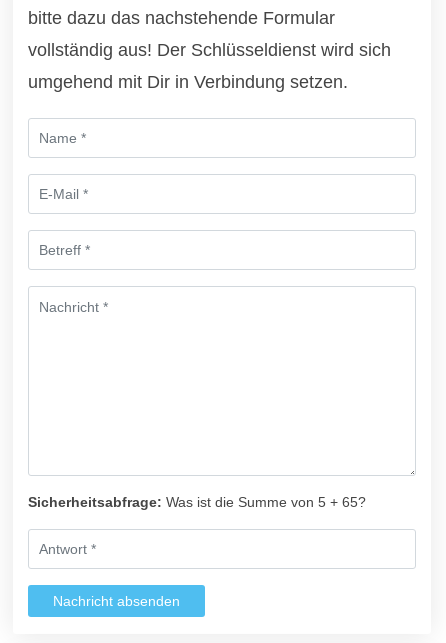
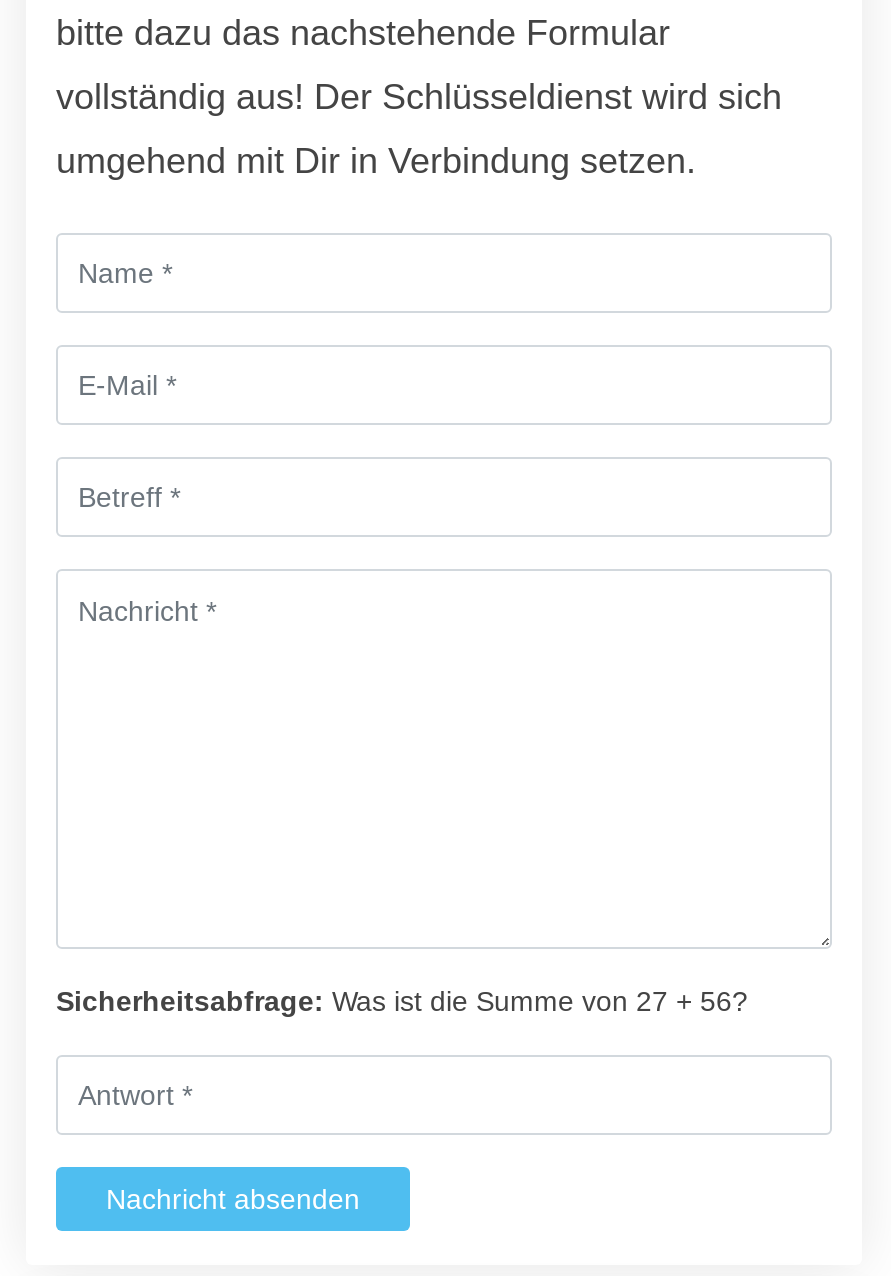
- Sicherheitsabfrage: Was ist die Summe von 5 + 65?
+ Sicherheitsabfrage: Was ist die Summe von 27 + 56?
